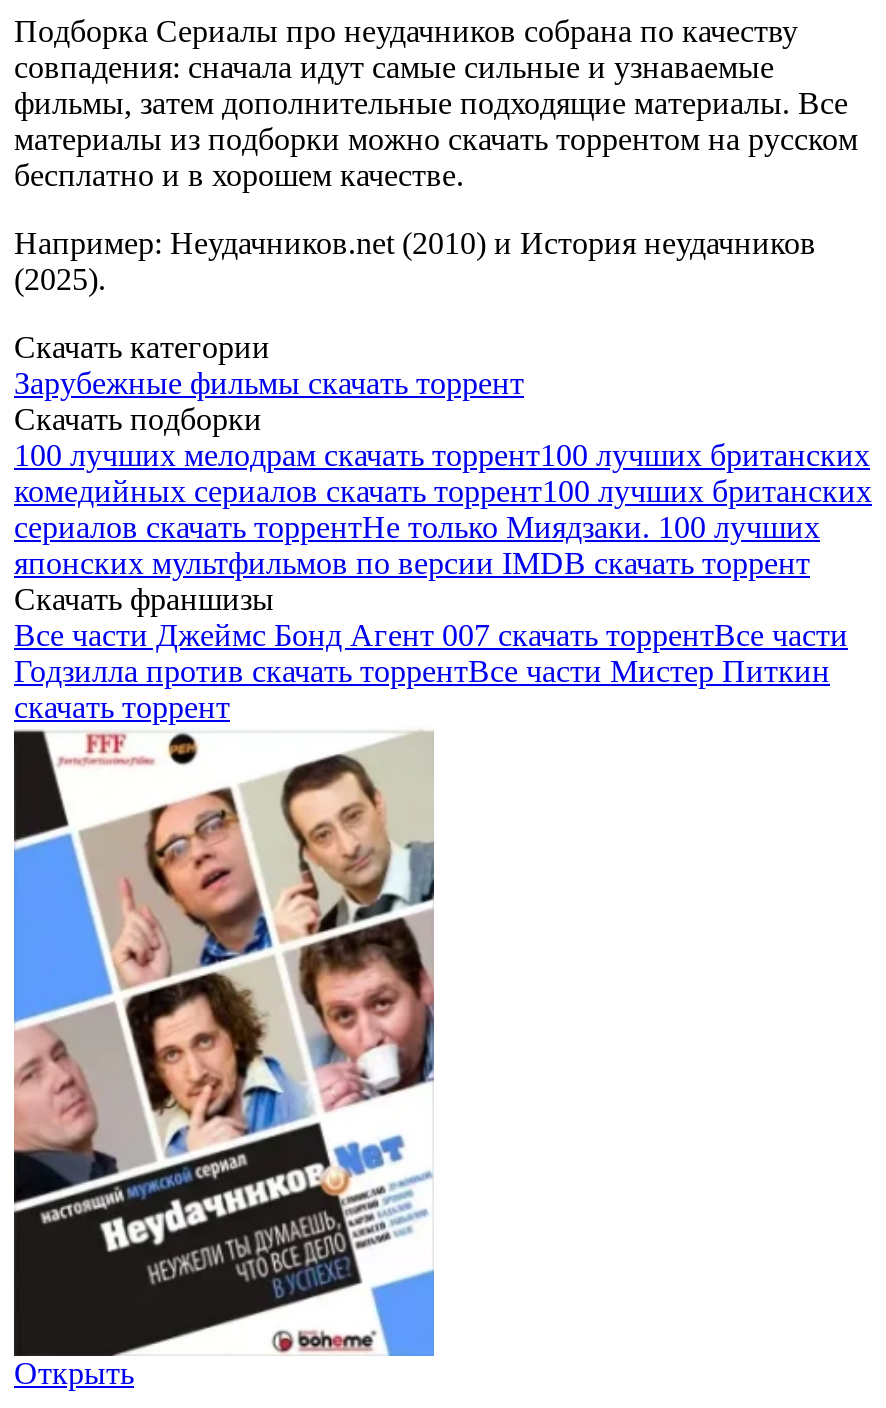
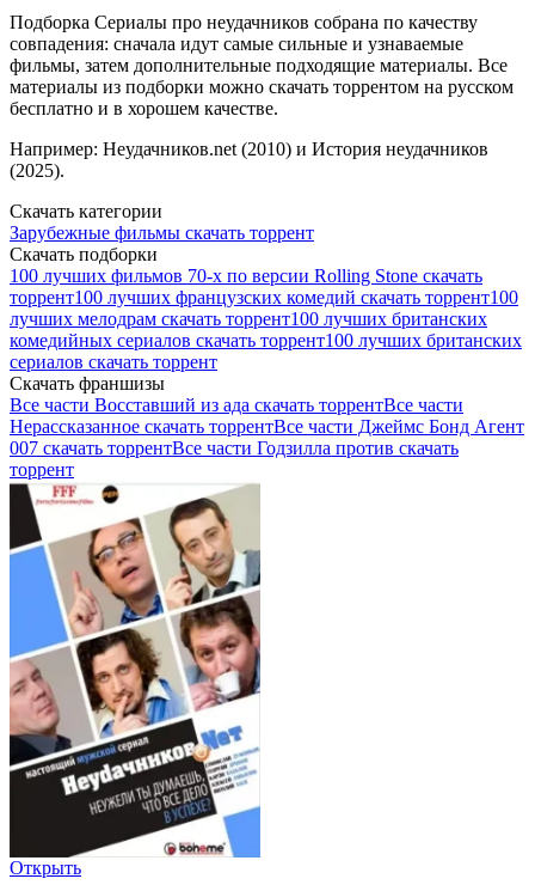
- 100 лучших мелодрам скачать торрент100 лучших британских
+ 100 лучших фильмов 70-х по версии Rolling Stone скачать
+ торрент100 лучших французских комедий скачать торрент100
+ лучших мелодрам скачать торрент100 лучших британских

- сериалов скачать торрентНе только Миядзаки. 100 лучших
- японских мультфильмов по версии IMDB скачать торрент
+ сериалов скачать торрент

- Все части Джеймс Бонд Агент 007 скачать торрентВсе части
- Годзилла против скачать торрентВсе части Мистер Питкин
- скачать торрент
+ Все части Восставший из ада скачать торрентВсе части
+ Нерассказанное скачать торрентВсе части Джеймс Бонд Агент
+ 007 скачать торрентВсе части Годзилла против скачать
+ торрент
